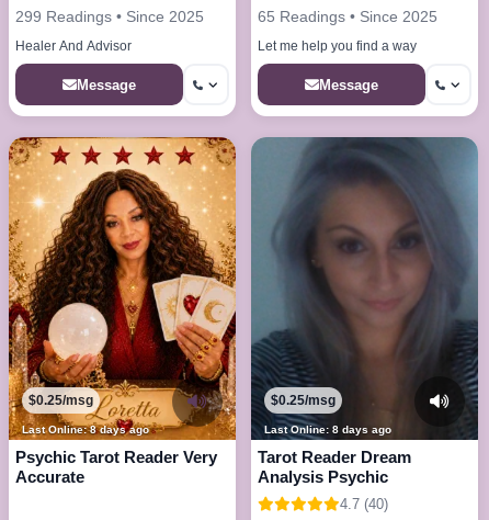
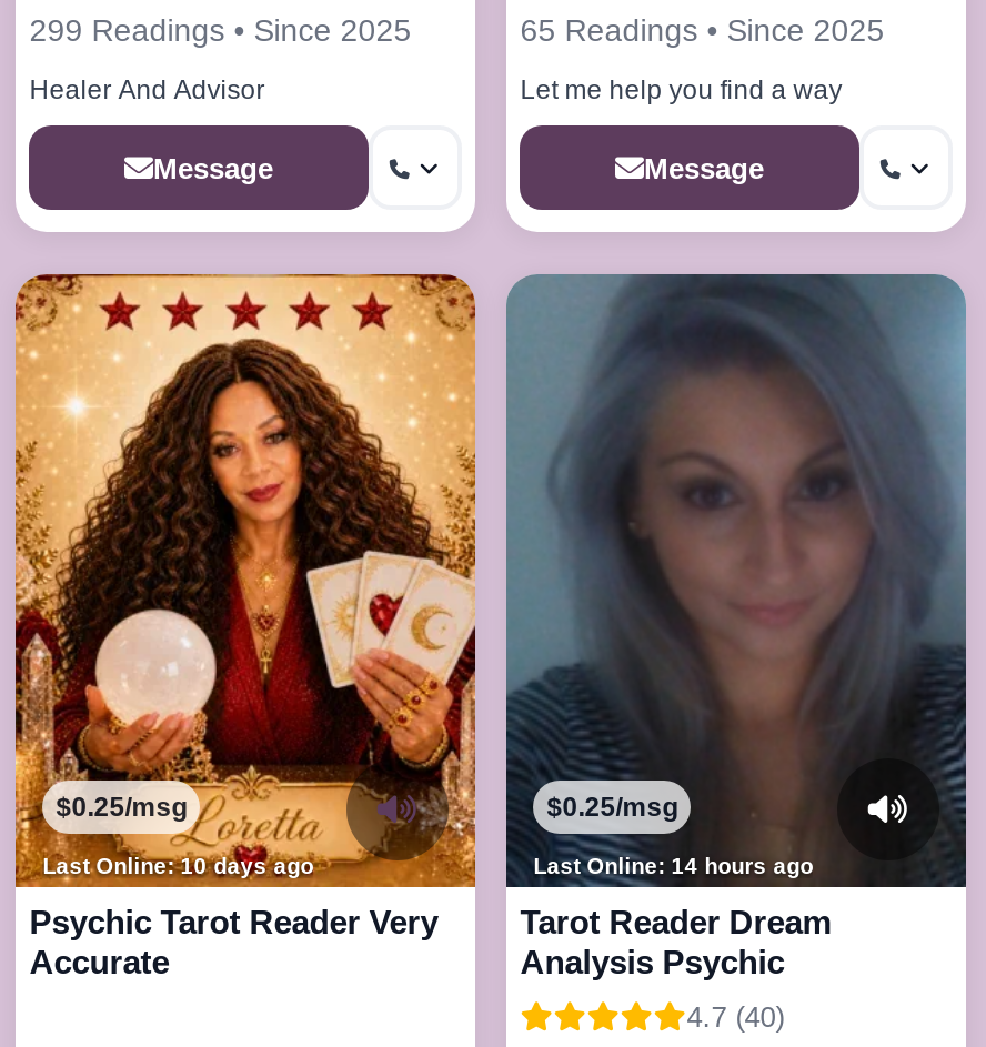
- Last Online: 8 days ago
+ Last Online: 10 days ago

- Last Online: 8 days ago
+ Last Online: 14 hours ago
